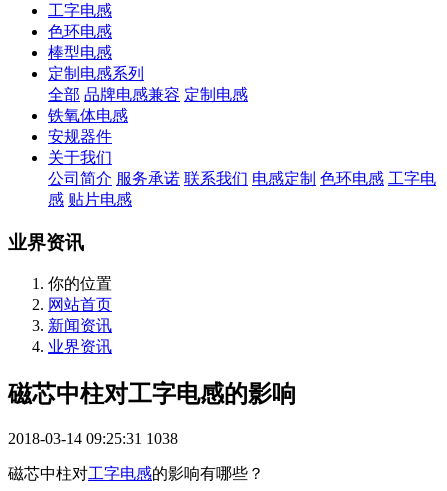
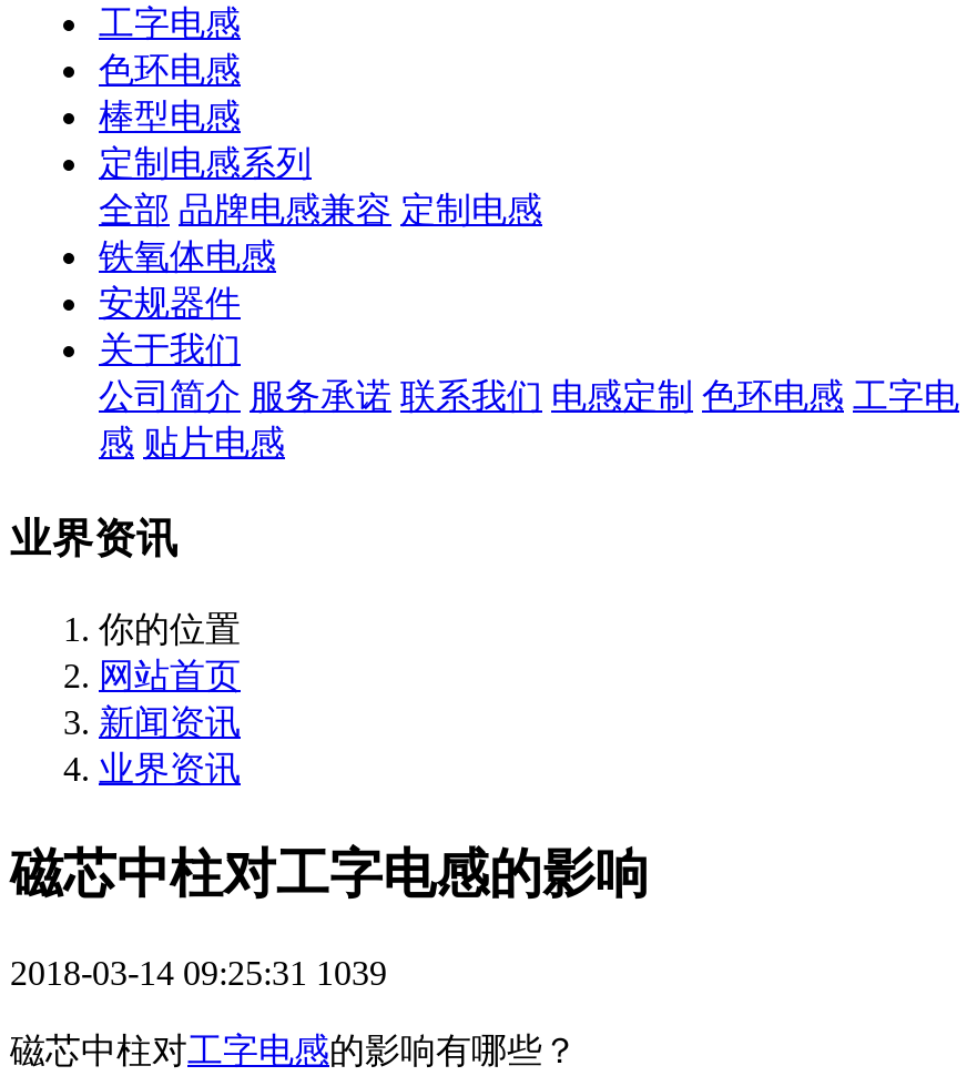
- 2018-03-14 09:25:31 1038
+ 2018-03-14 09:25:31 1039
